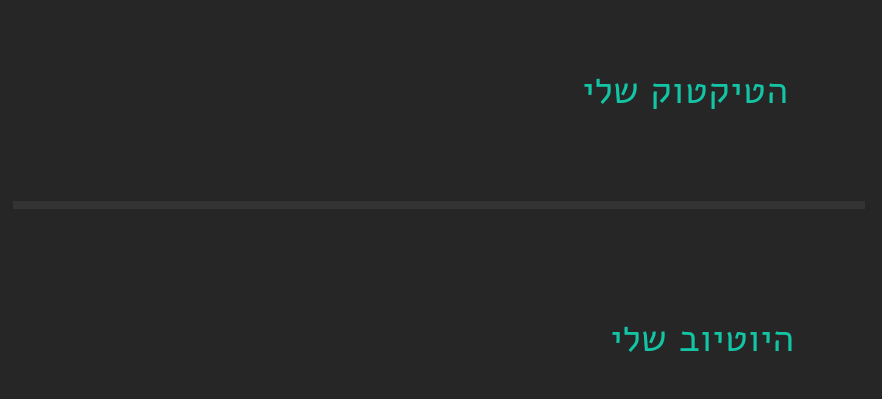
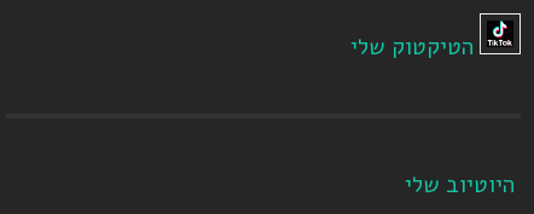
+ [image]
